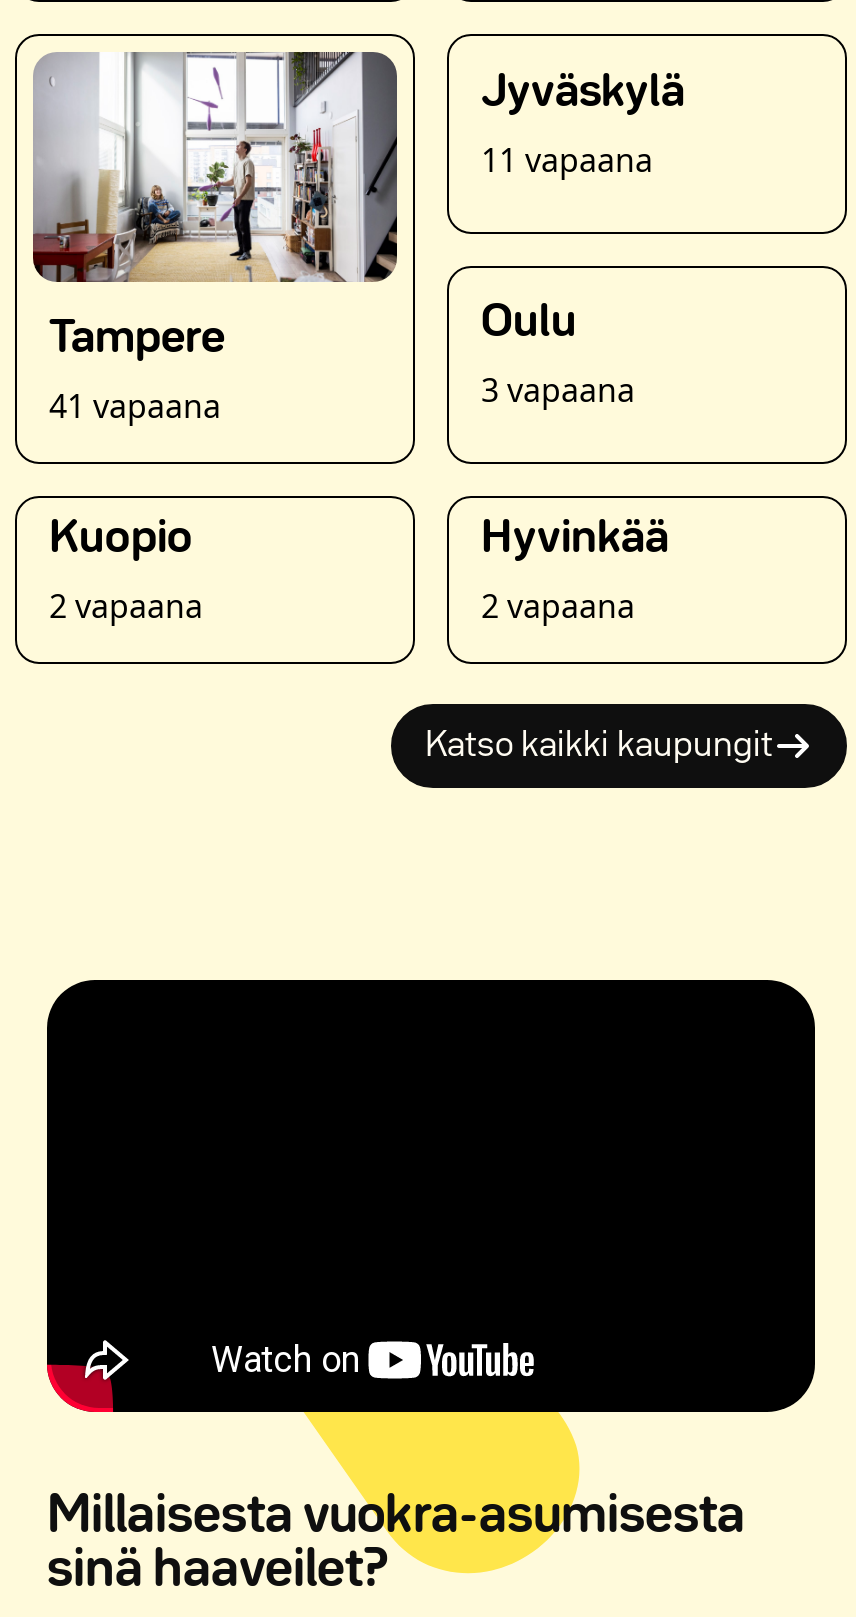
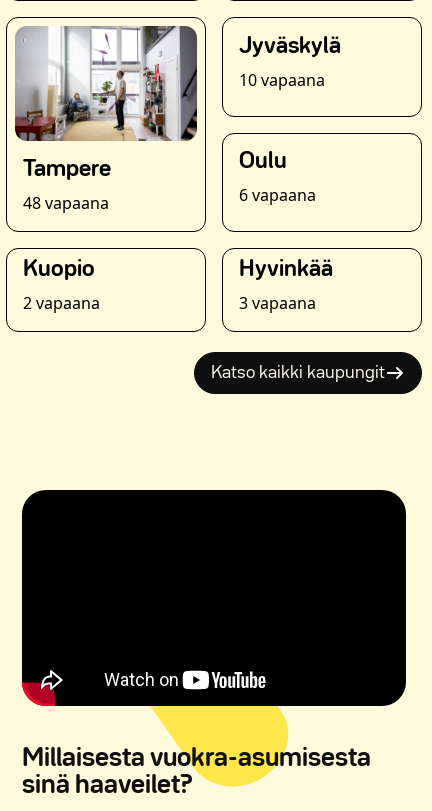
- 11 vapaana
+ 10 vapaana

- 3 vapaana
+ 6 vapaana

- 41 vapaana
+ 48 vapaana

- 2 vapaana
+ 3 vapaana
